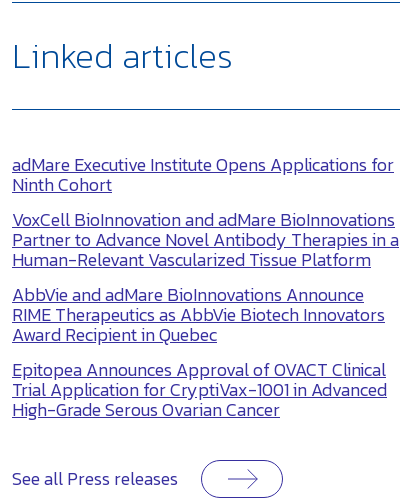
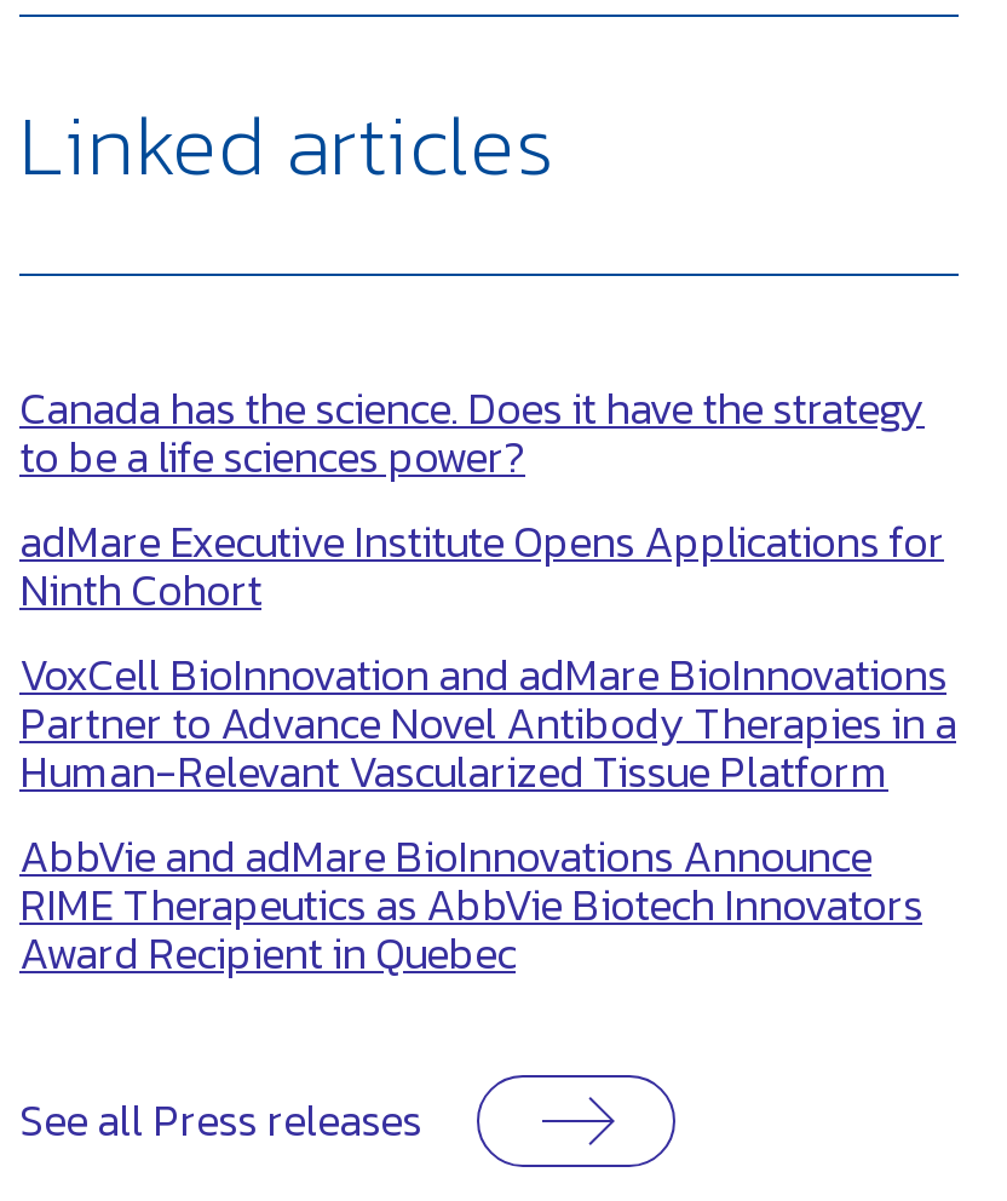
+ Canada has the science. Does it have the strategy
+ to be a life sciences power?

moved down: adMare Executive Institute Opens Applications for | Ninth Cohort | VoxCell BioInnovation and adMare BioInnovations | Partner to Advance Novel Antibody Therapies in a | Human-Relevant Vascularized Tissue Platform | AbbVie and adMare BioInnovations Announce | RIME Therapeutics as AbbVie Biotech Innovators | Award Recipient in Quebec

- Epitopea Announces Approval of OVACT Clinical
- Trial Application for CryptiVax-1001 in Advanced
- High-Grade Serous Ovarian Cancer
